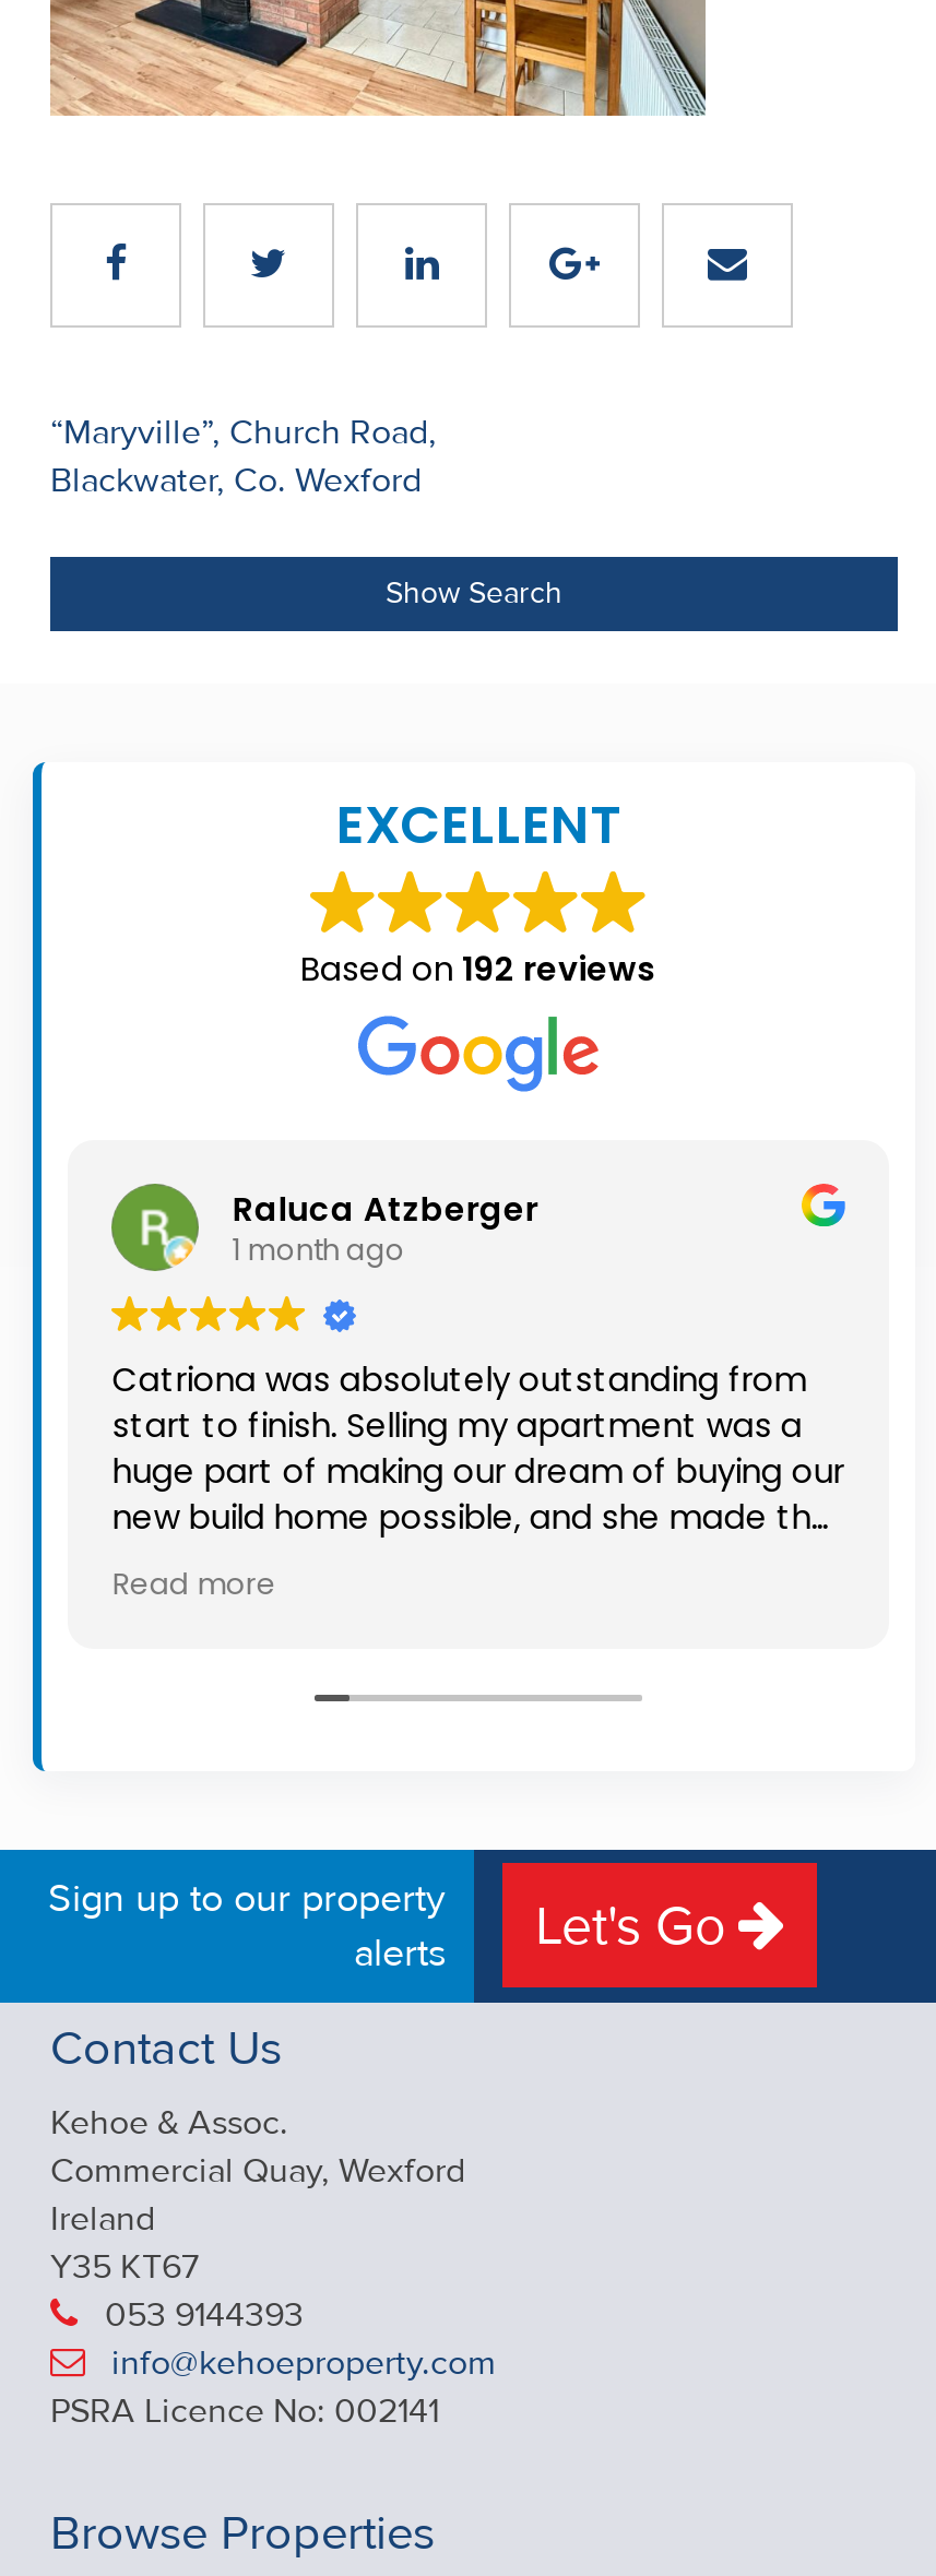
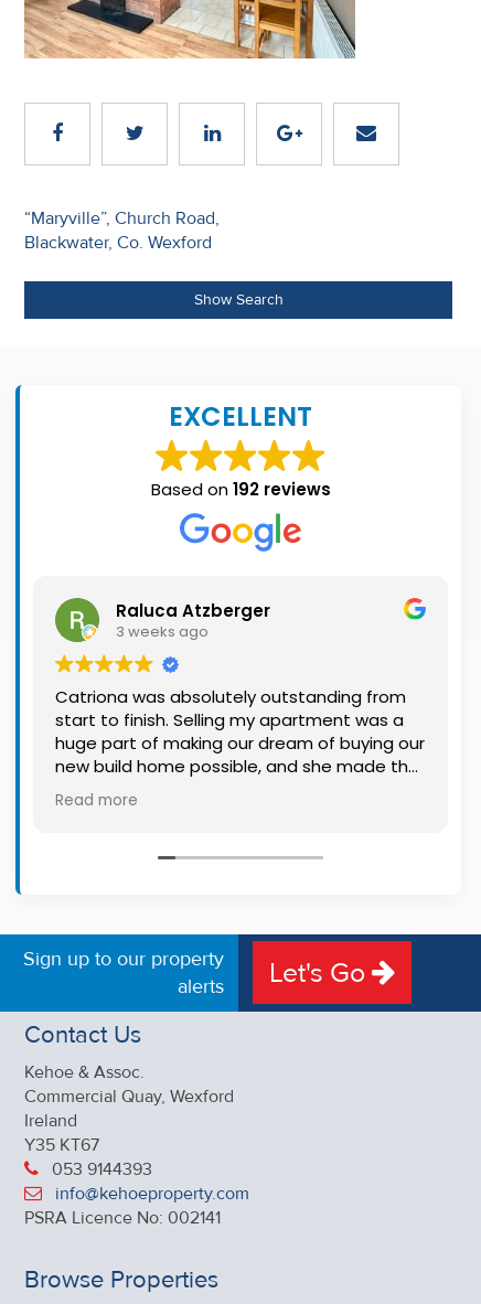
- 1 month ago
+ 3 weeks ago
